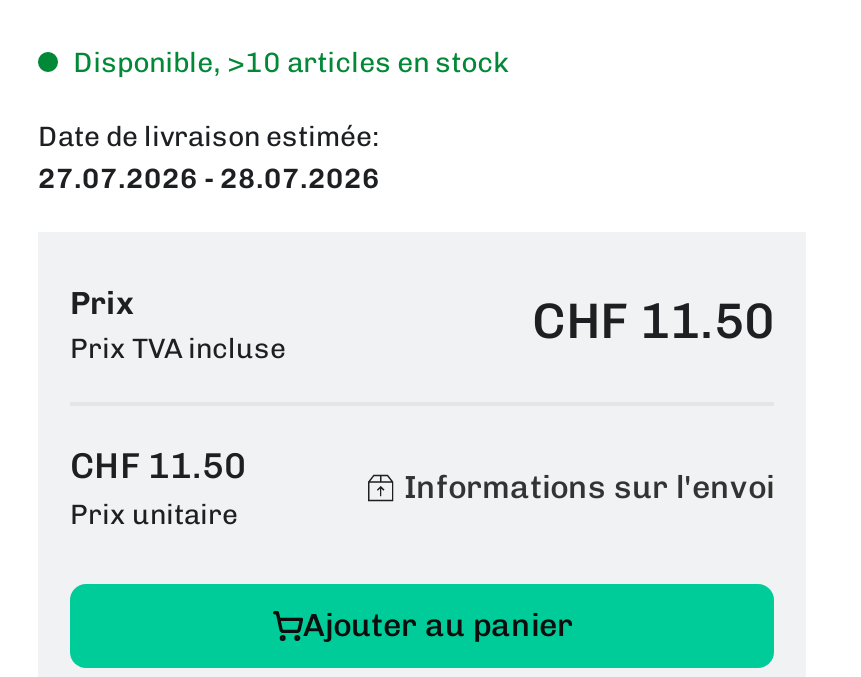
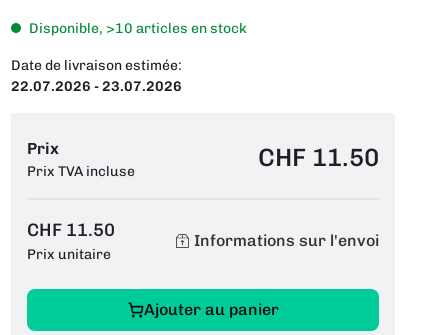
- 27.07.2026 - 28.07.2026
+ 22.07.2026 - 23.07.2026
